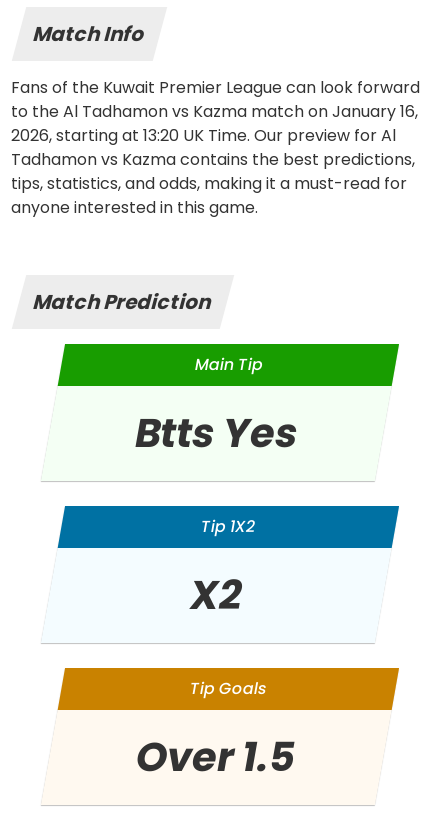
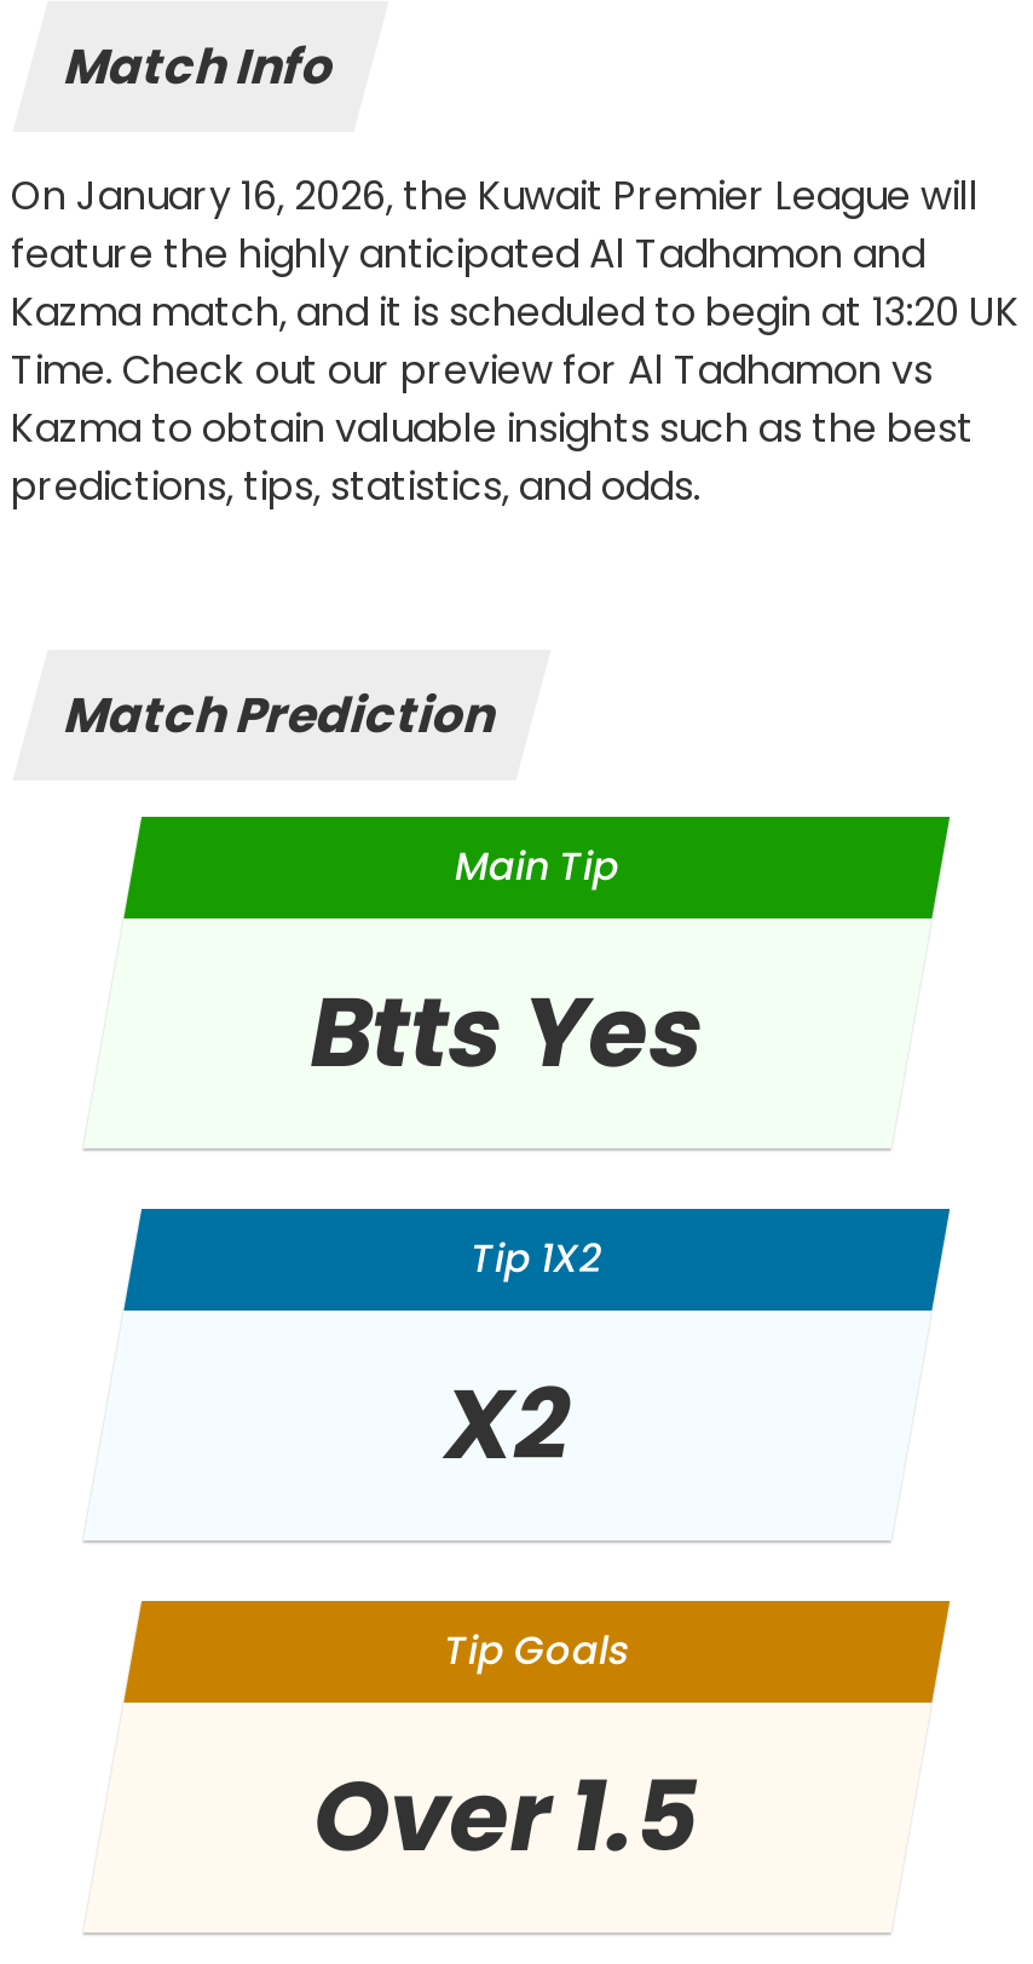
- Fans of the Kuwait Premier League can look forward
- to the Al Tadhamon vs Kazma match on January 16,
- 2026, starting at 13:20 UK Time. Our preview for Al
- Tadhamon vs Kazma contains the best predictions,
- tips, statistics, and odds, making it a must-read for
- anyone interested in this game.
+ On January 16, 2026, the Kuwait Premier League will
+ feature the highly anticipated Al Tadhamon and
+ Kazma match, and it is scheduled to begin at 13:20 UK
+ Time. Check out our preview for Al Tadhamon vs
+ Kazma to obtain valuable insights such as the best
+ predictions, tips, statistics, and odds.
